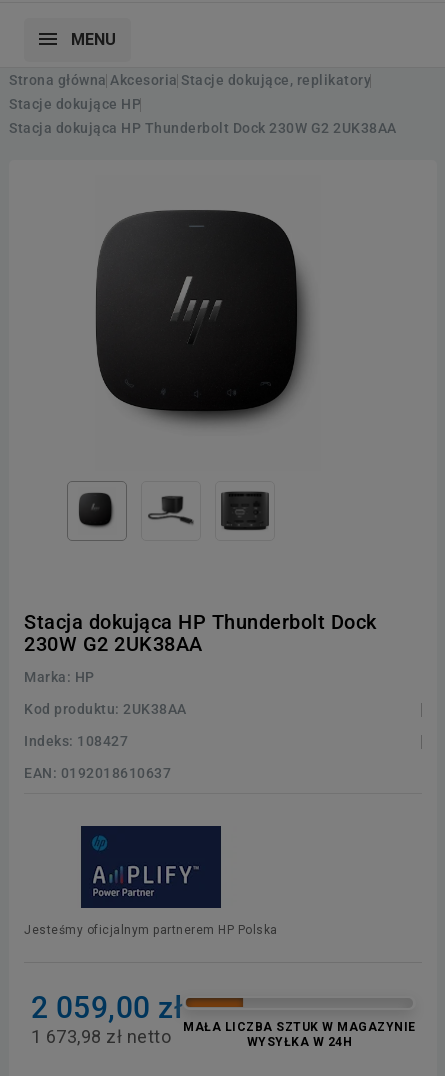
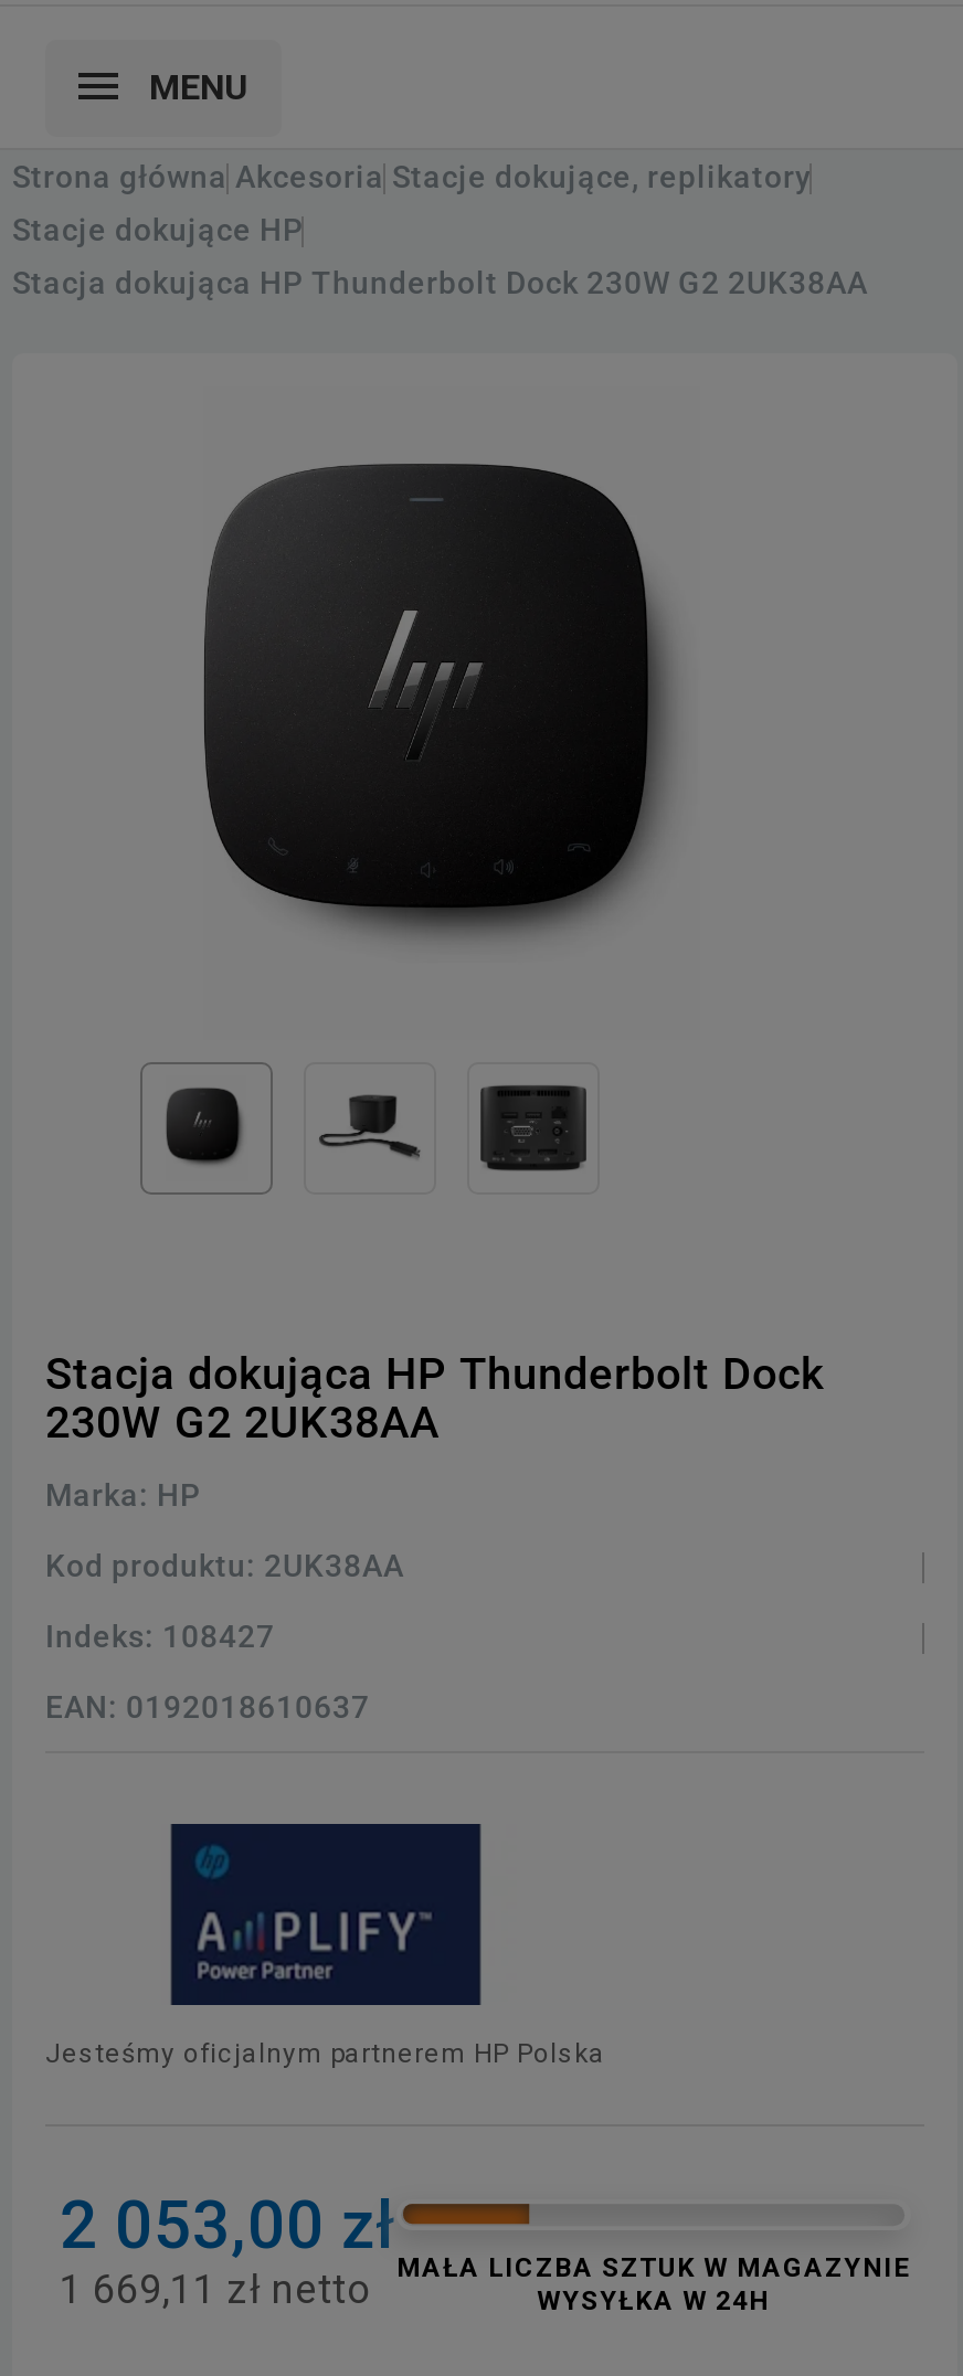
- 2 059,00 zł
+ 2 053,00 zł

- 1 673,98 zł netto MAŁA LICZBA SZTUK W MAGAZYNIE
+ 1 669,11 zł netto MAŁA LICZBA SZTUK W MAGAZYNIE
